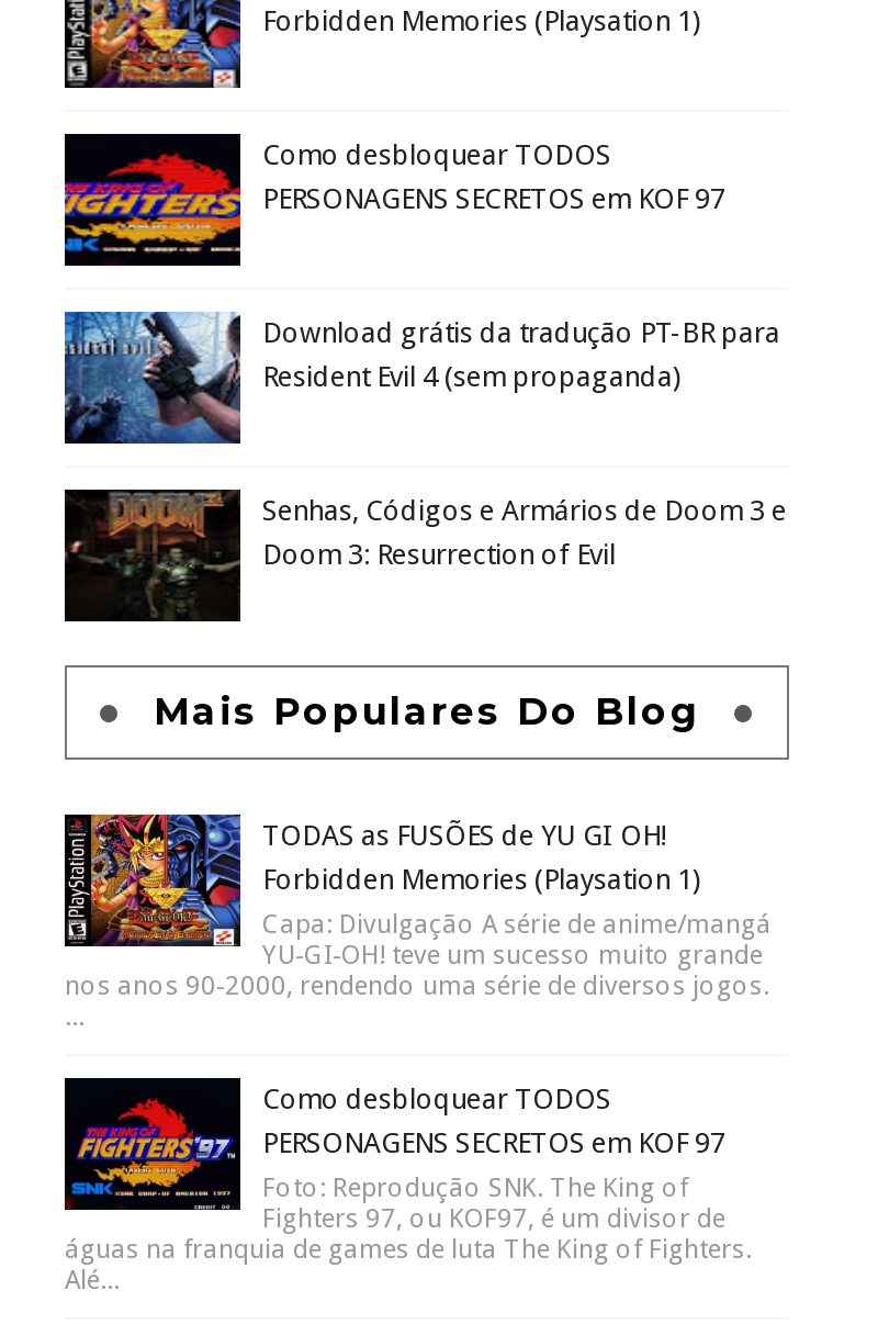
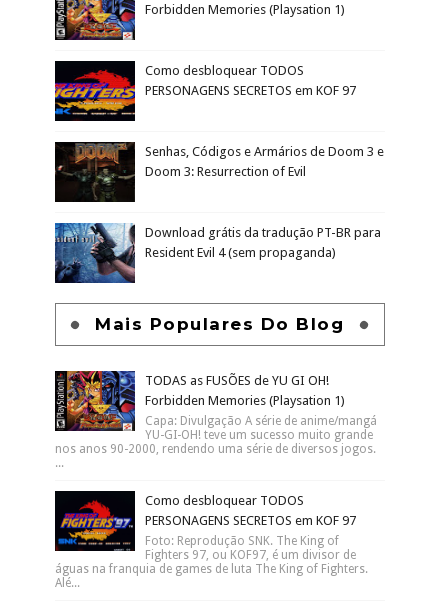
moved down: [image] | Download grátis da tradução PT-BR para | Resident Evil 4 (sem propaganda)

moved up: [image] | Senhas, Códigos e Armários de Doom 3 e | Doom 3: Resurrection of Evil
